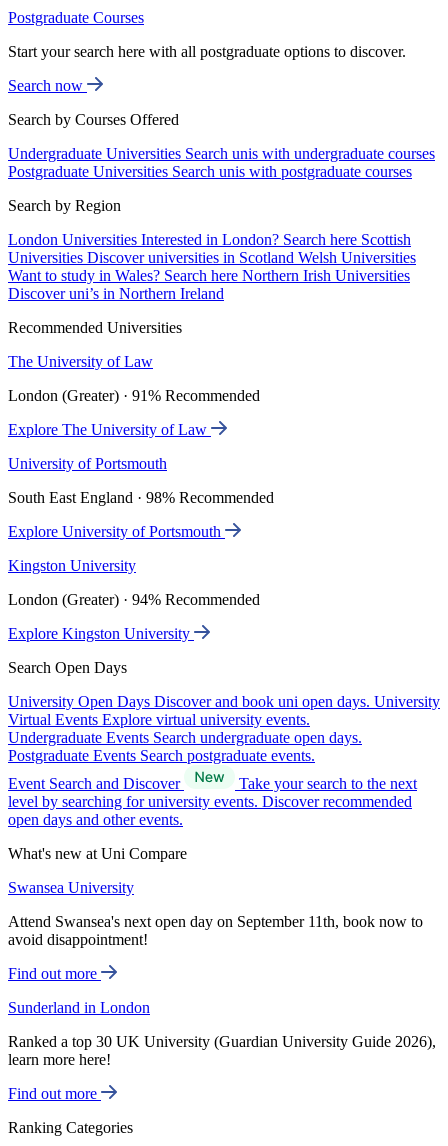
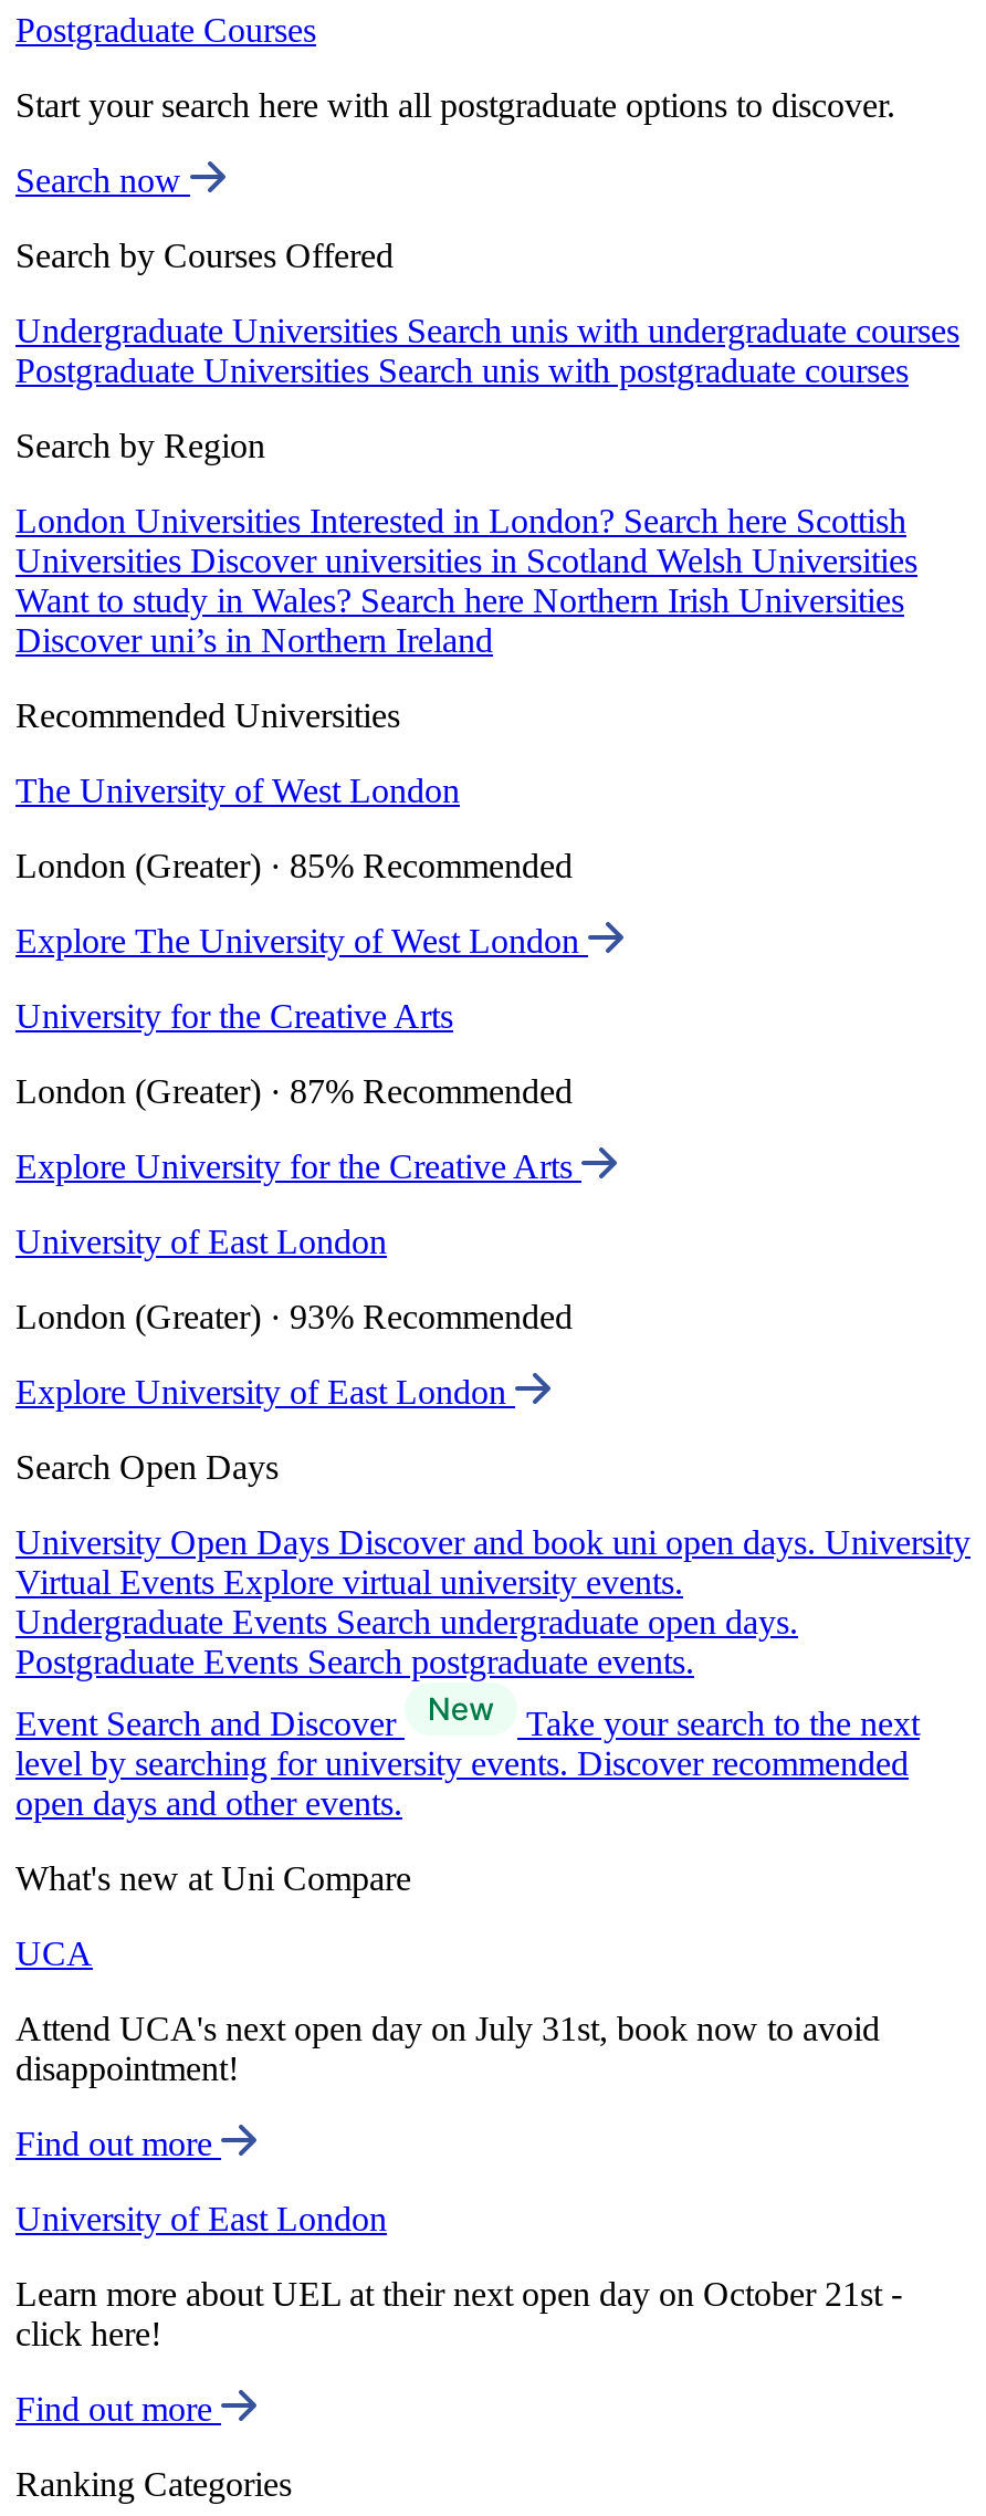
- The University of Law
+ The University of West London

- London (Greater) · 91% Recommended
+ London (Greater) · 85% Recommended

- Explore The University of Law
+ Explore The University of West London

- University of Portsmouth
+ University for the Creative Arts

- South East England · 98% Recommended
+ London (Greater) · 87% Recommended

- Explore University of Portsmouth
+ Explore University for the Creative Arts

- Kingston University
+ University of East London

- London (Greater) · 94% Recommended
+ London (Greater) · 93% Recommended

- Explore Kingston University
+ Explore University of East London

- Swansea University
+ UCA

- Attend Swansea's next open day on September 11th, book now to
- avoid disappointment!
+ Attend UCA's next open day on July 31st, book now to avoid
+ disappointment!

- Sunderland in London
+ University of East London

- Ranked a top 30 UK University (Guardian University Guide 2026),
- learn more here!
+ Learn more about UEL at their next open day on October 21st -
+ click here!
